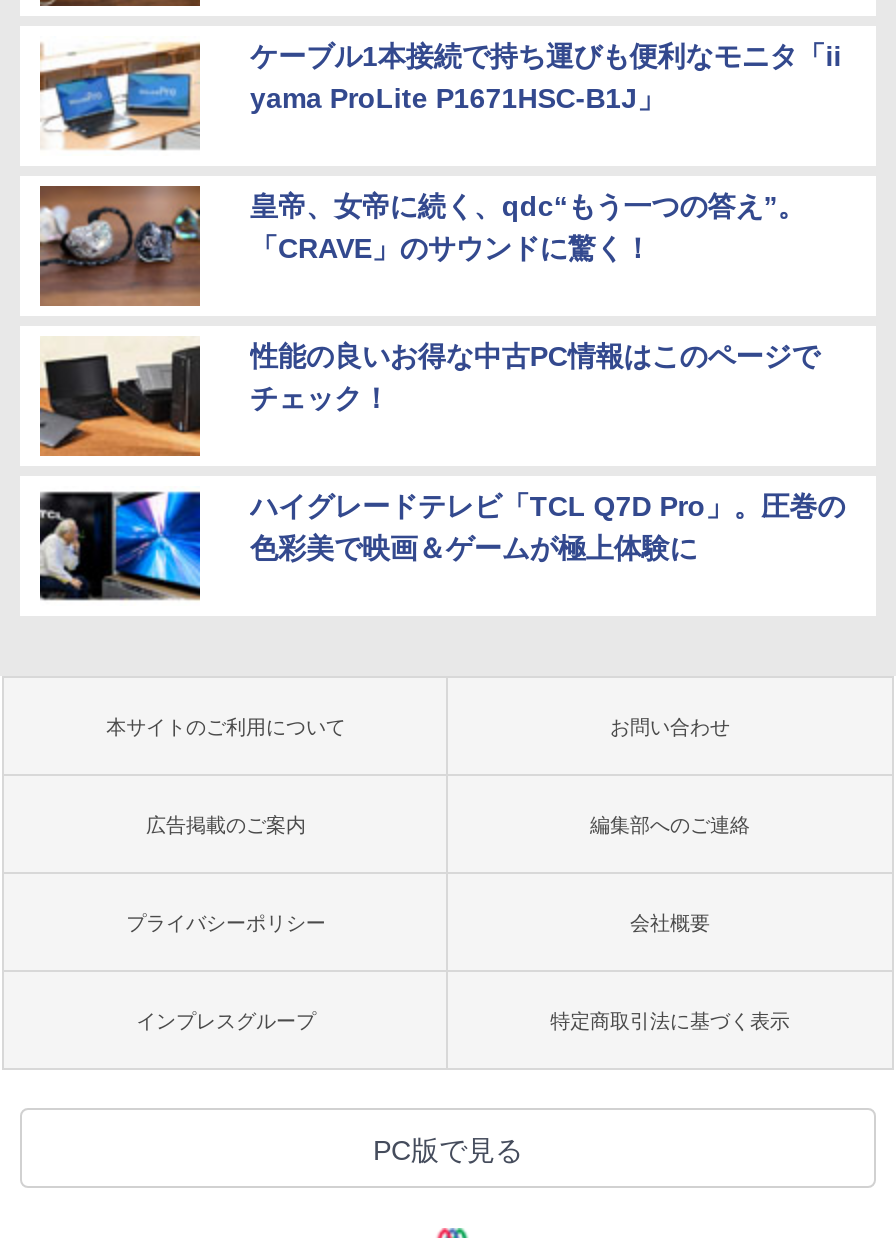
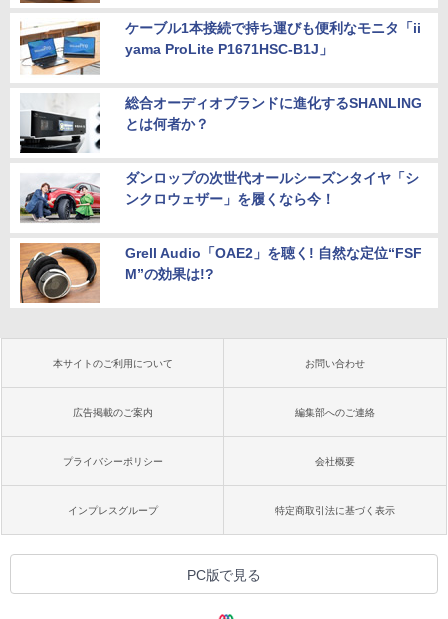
- [image]
- 皇帝、女帝に続く、qdc“もう一つの答え”。
- 「CRAVE」のサウンドに驚く！
+ [image]
+ 総合オーディオブランドに進化するSHANLING
+ とは何者か？

- [image]
- 性能の良いお得な中古PC情報はこのページで
- チェック！
+ [image]
+ ダンロップの次世代オールシーズンタイヤ「シ
+ ンクロウェザー」を履くなら今！

- [image]
- ハイグレードテレビ「TCL Q7D Pro」。圧巻の
- 色彩美で映画＆ゲームが極上体験に
+ [image]
+ Grell Audio「OAE2」を聴く! 自然な定位“FSF
+ M”の効果は!?
